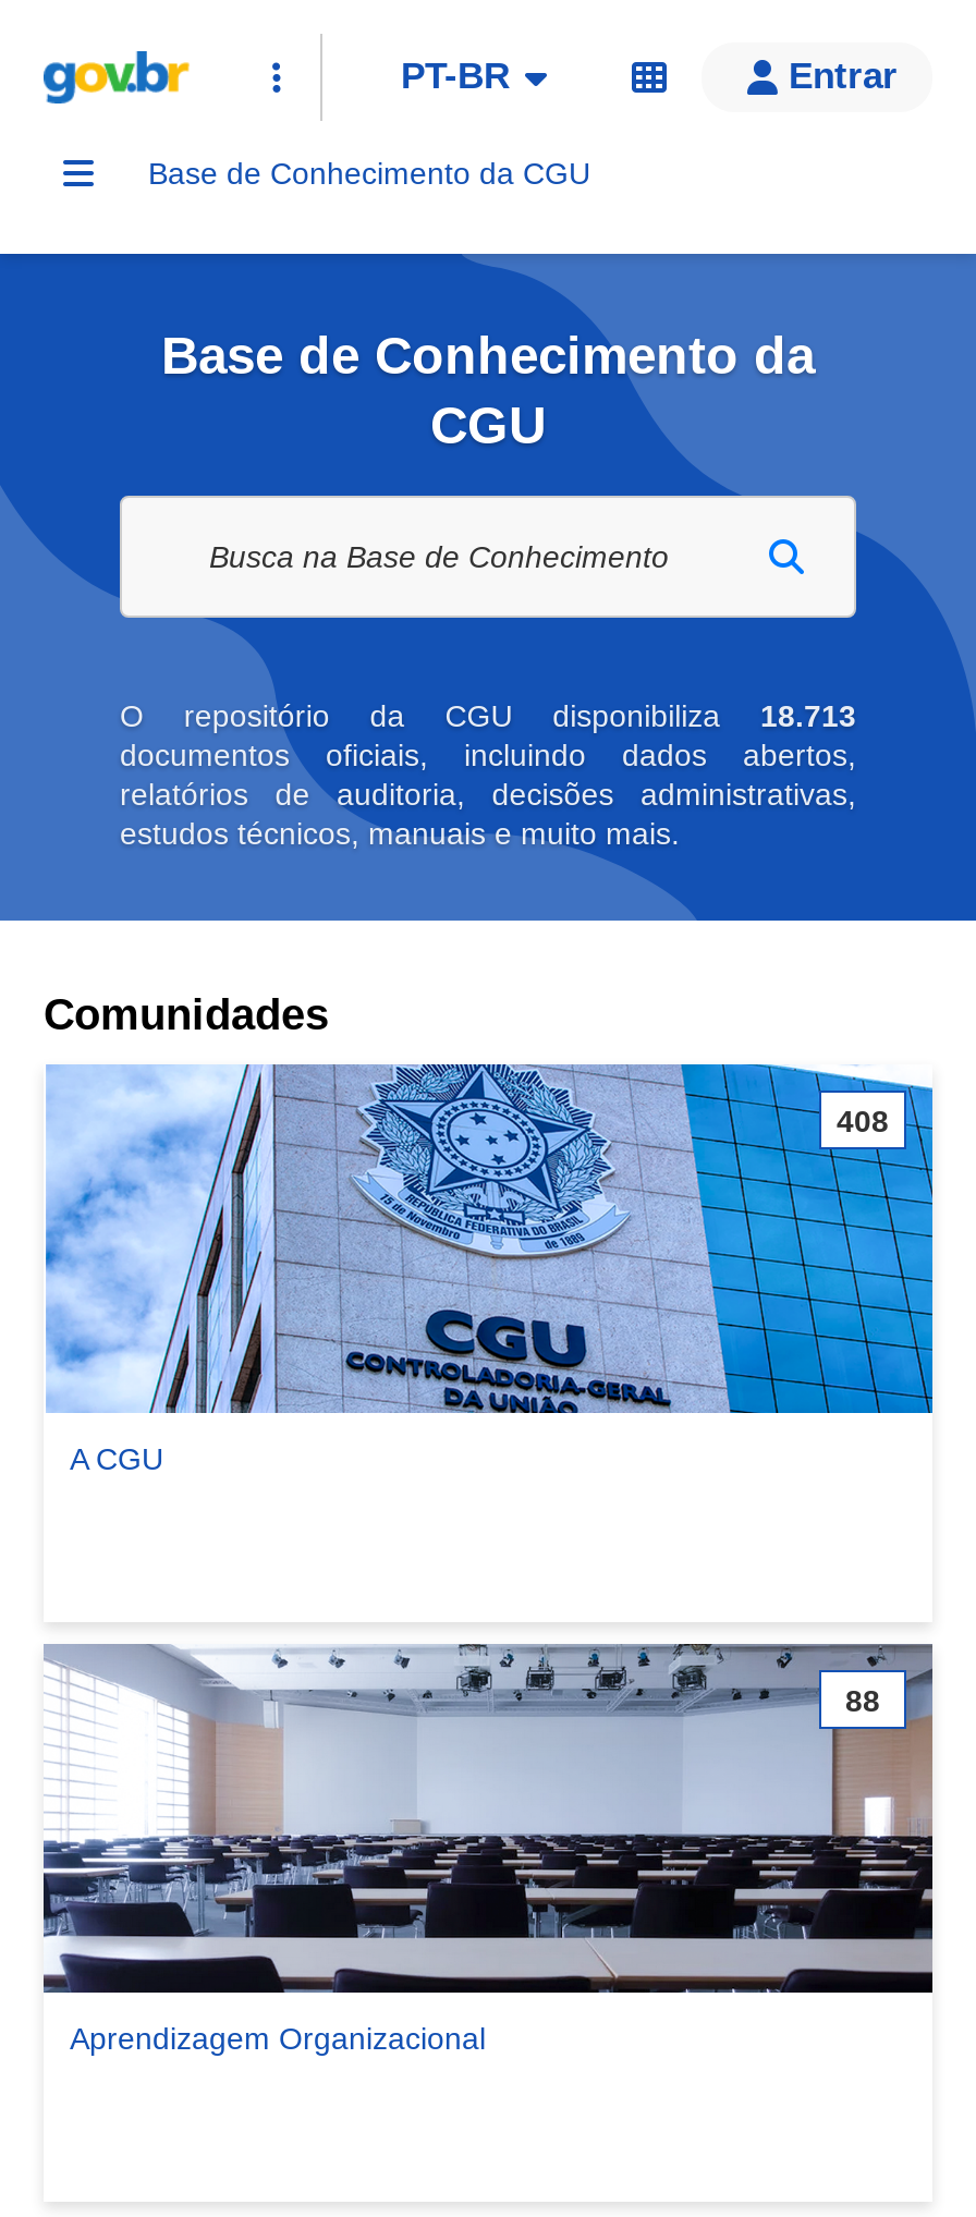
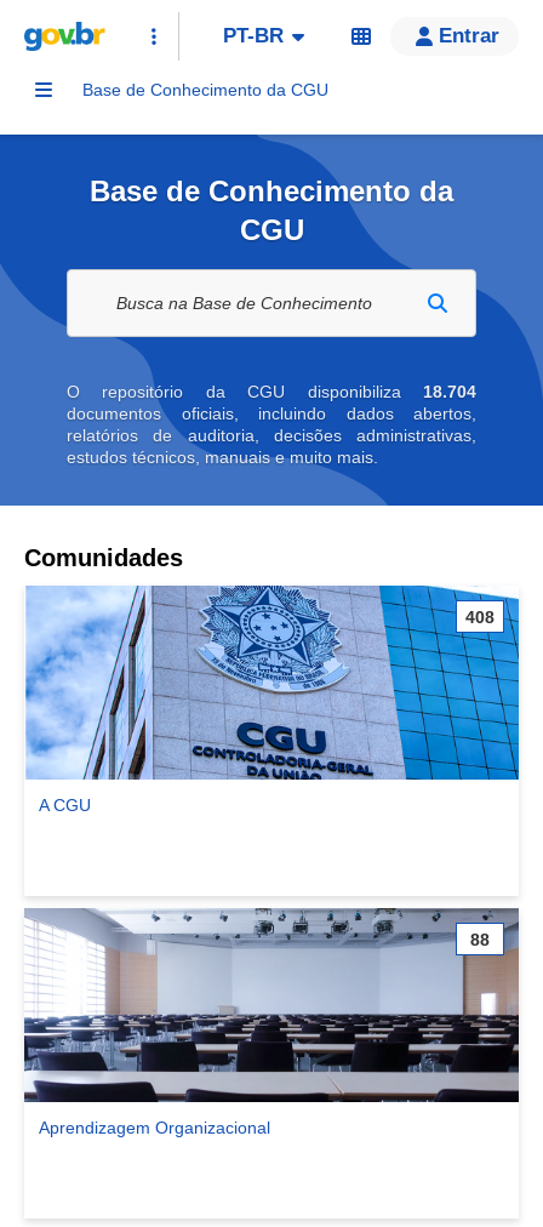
- O repositório da CGU disponibiliza 18.713
+ O repositório da CGU disponibiliza 18.704
